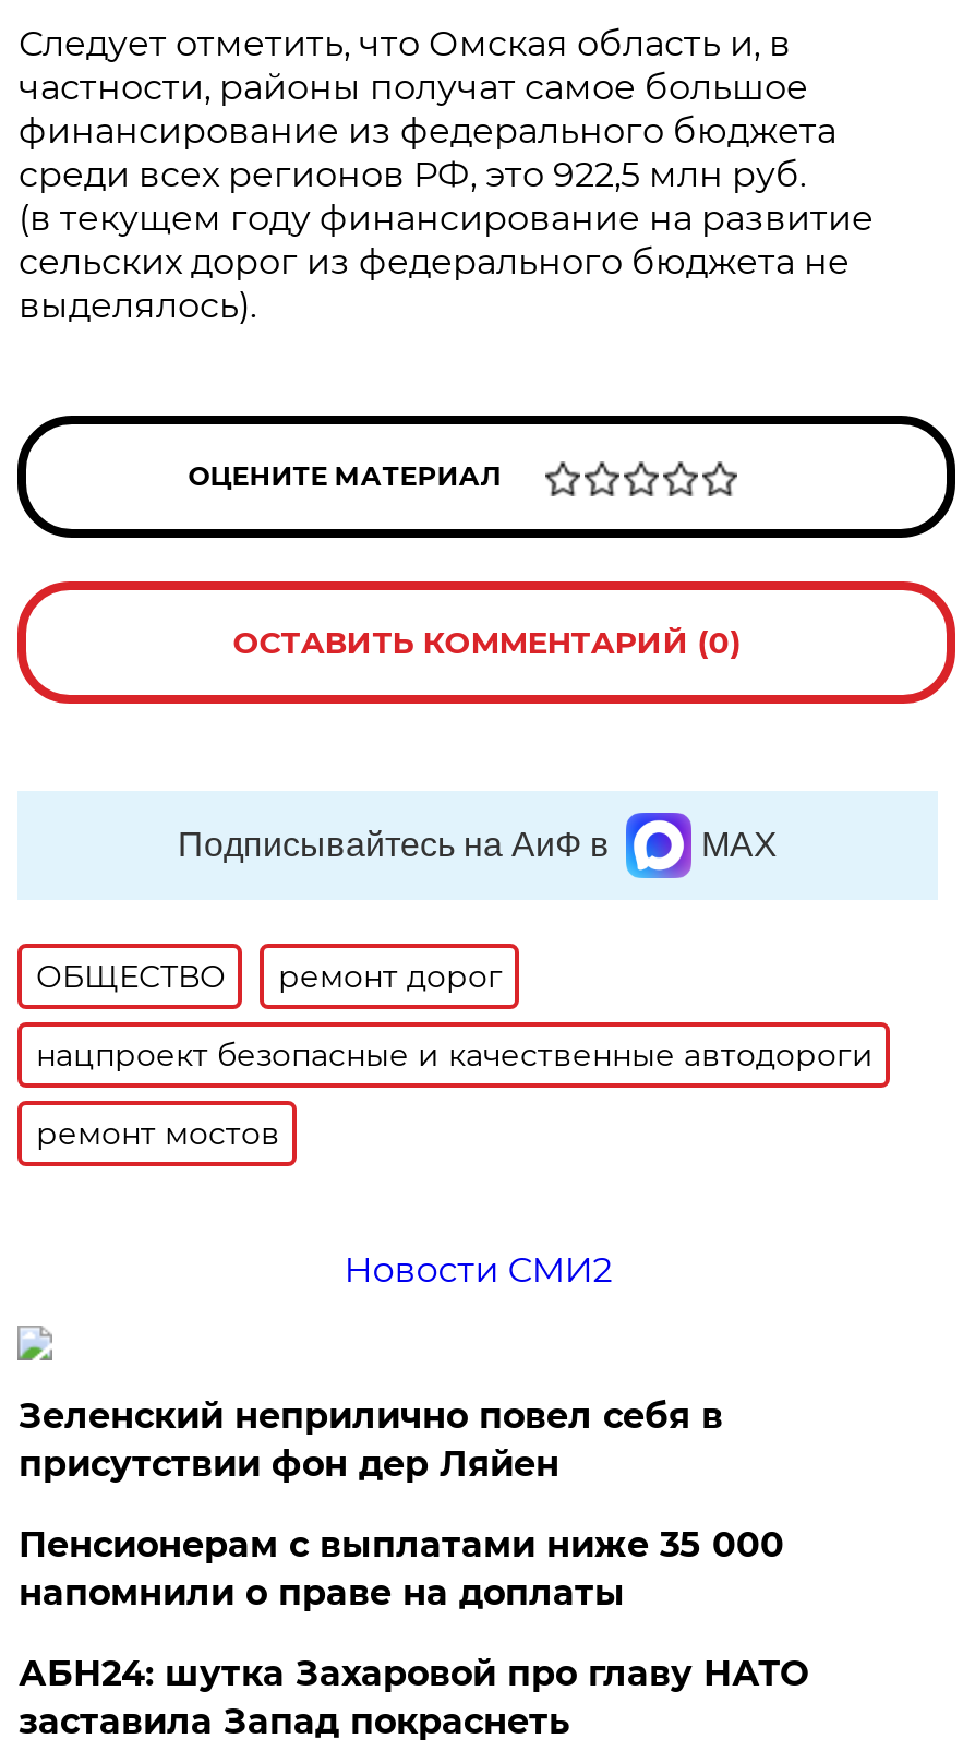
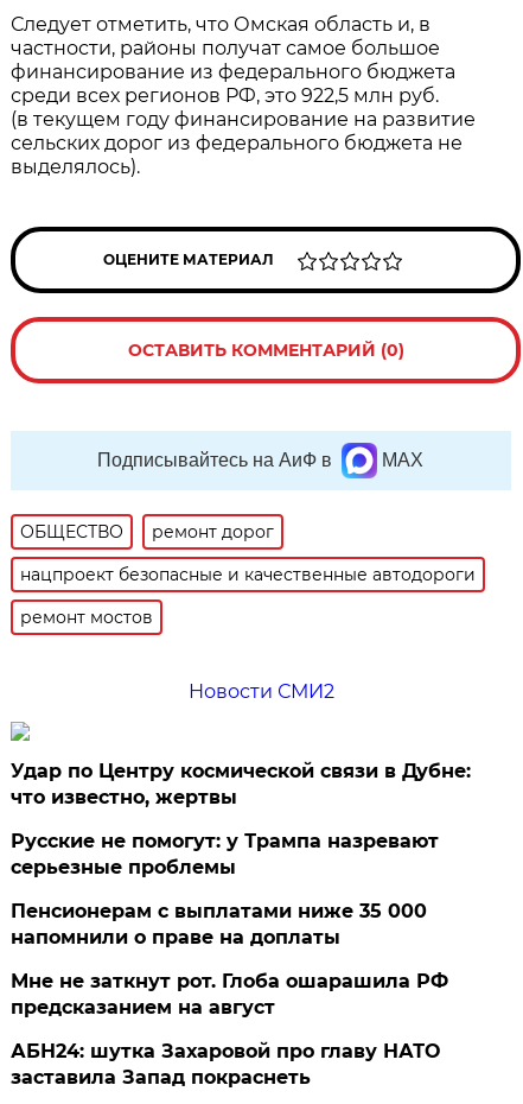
- Зеленский неприлично повел cебя в
- присутствии фон дер Ляйен
+ Удар по Центру космической связи в Дубне:
+ что известно, жертвы
+ Русские не помогут: у Трампа назревают
+ серьезные проблемы

+ Мне не заткнут рот. Глоба ошарашила РФ
+ предсказанием на август
